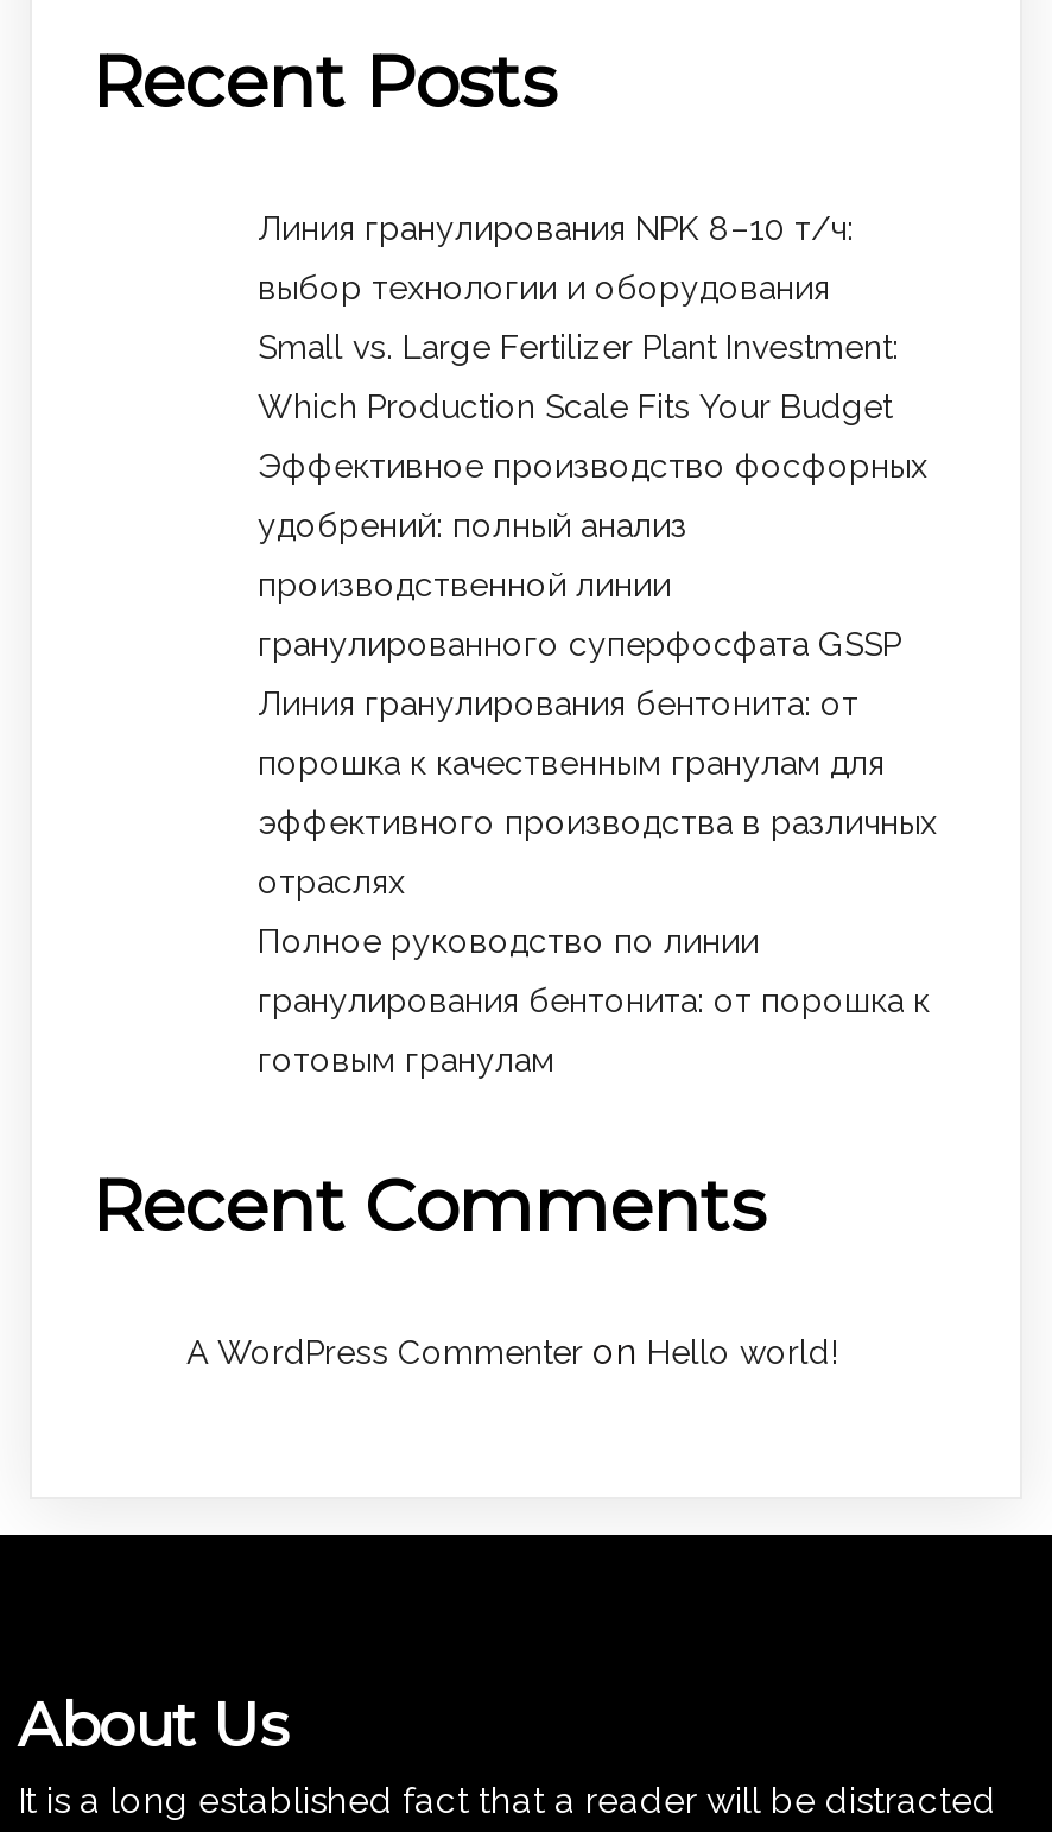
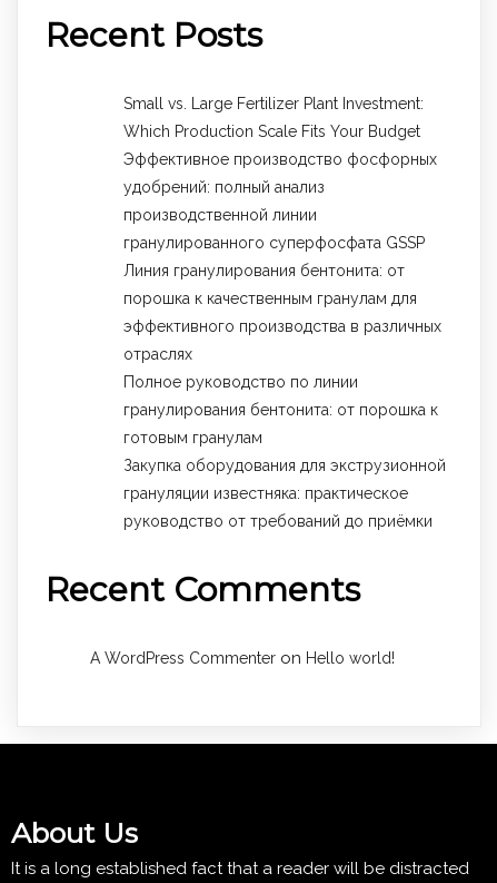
- Линия гранулирования NPK 8–10 т/ч:
- выбор технологии и оборудования

moved up: Small vs. Large Fertilizer Plant Investment: | Which Production Scale Fits Your Budget | Эффективное производство фосфорных | ... | гранулирования бентонита: от порошка к | готовым гранулам

+ Закупка оборудования для экструзионной
+ грануляции известняка: практическое
+ руководство от требований до приёмки
